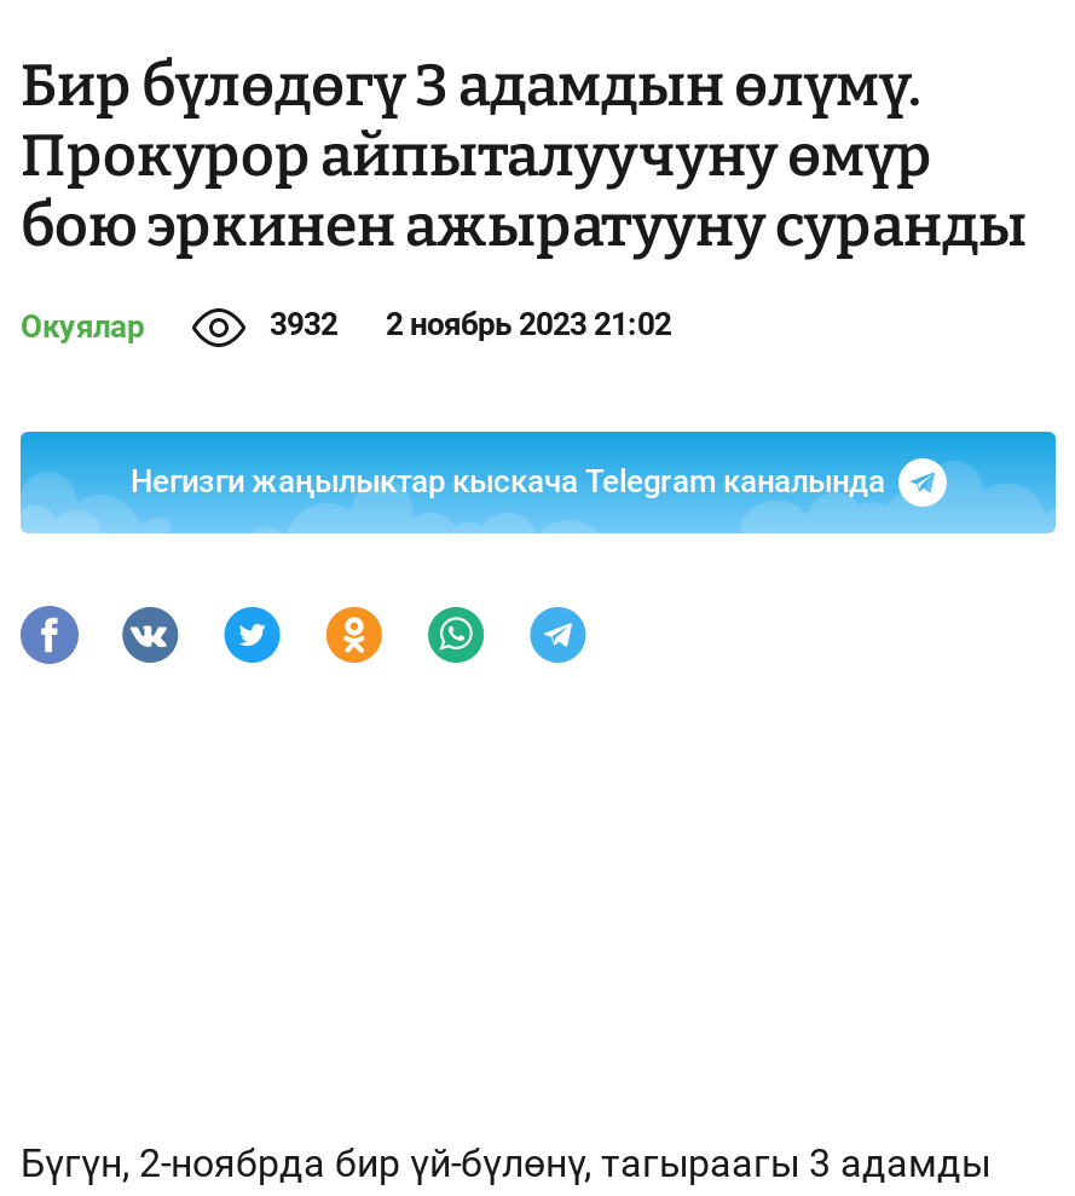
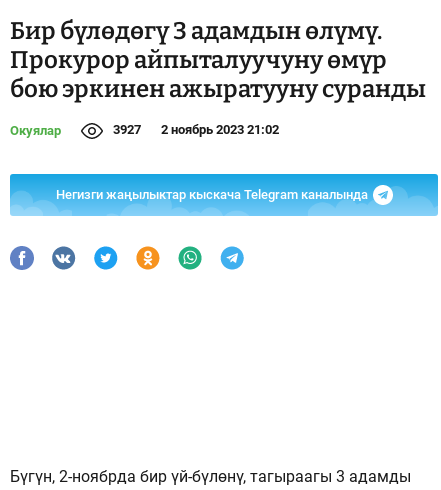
- 3932 2 ноябрь 2023 21:02
+ 3927 2 ноябрь 2023 21:02
